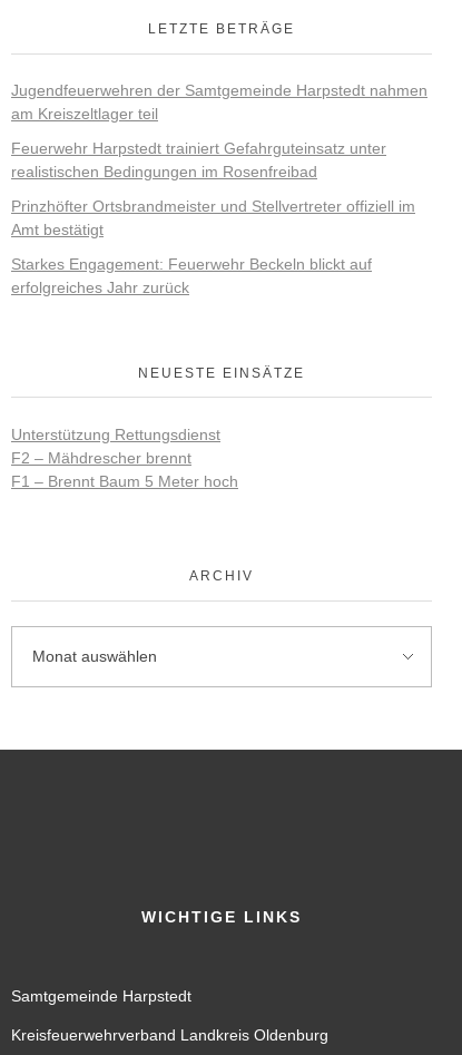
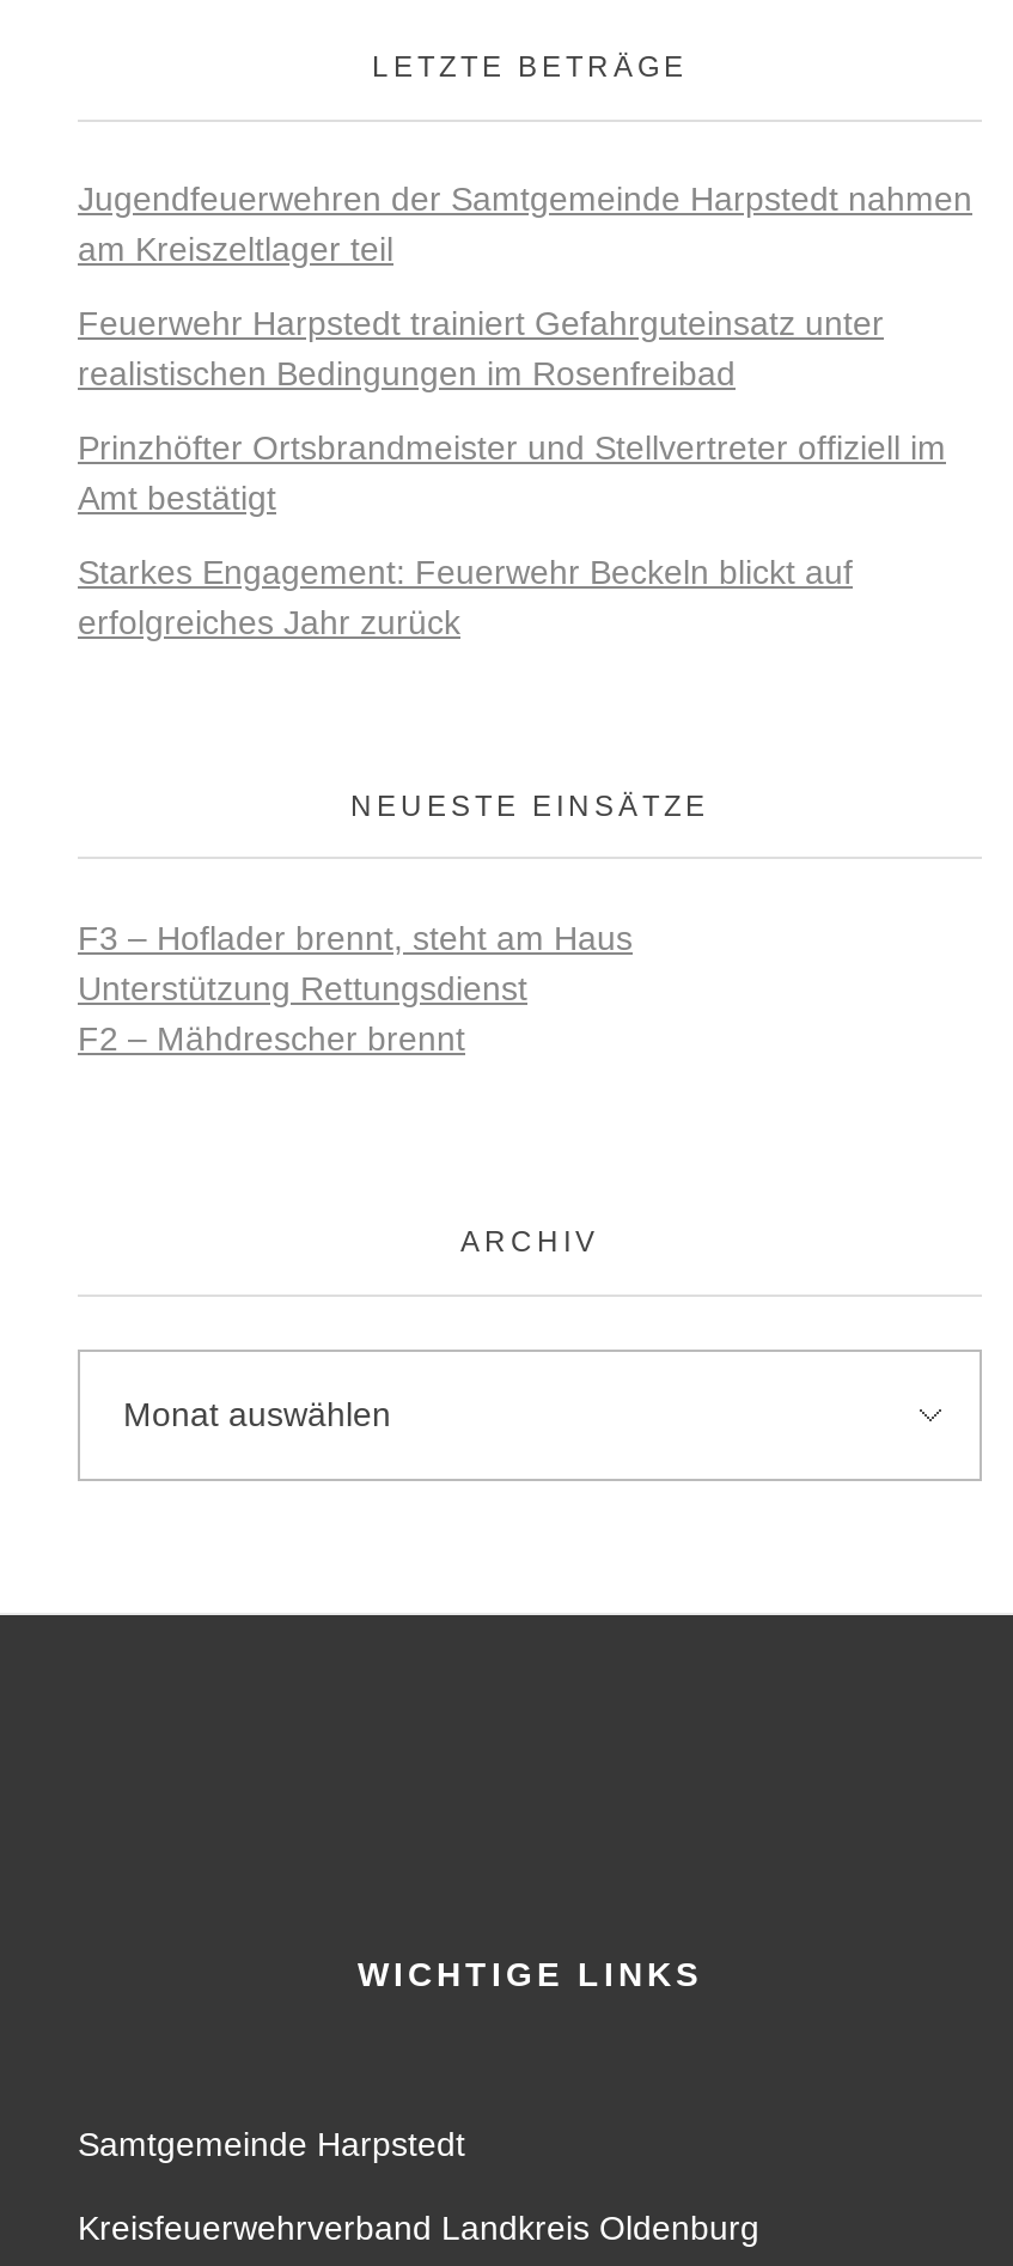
+ F3 – Hoflader brennt, steht am Haus

moved down: Unterstützung Rettungsdienst | F2 – Mähdrescher brennt

- F1 – Brennt Baum 5 Meter hoch
